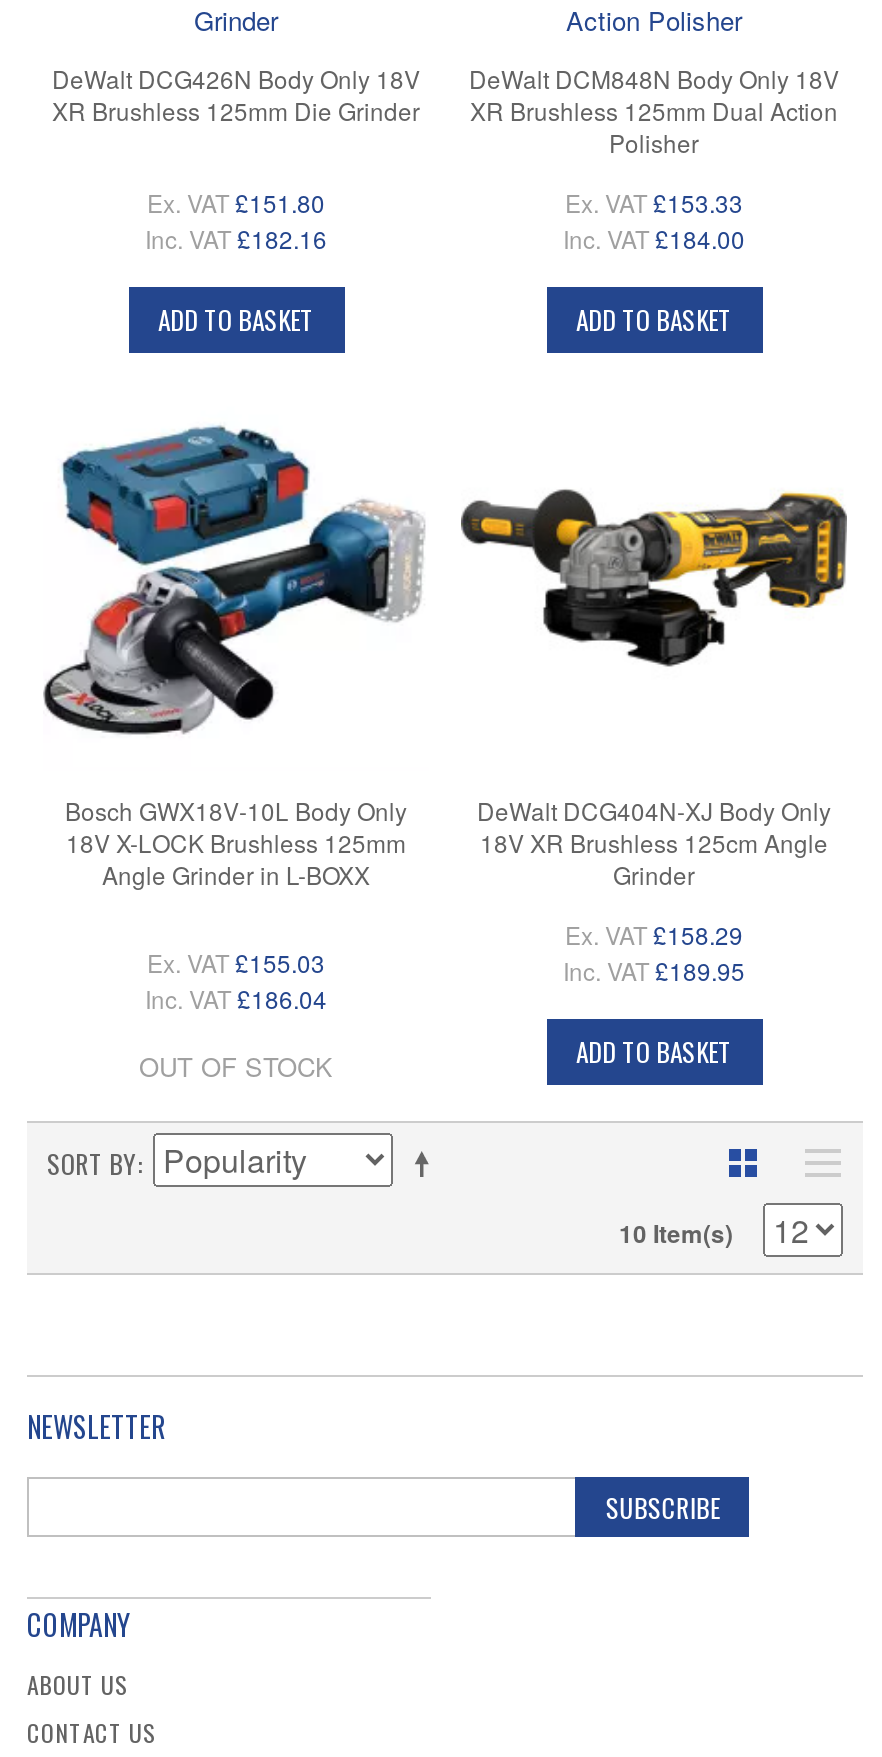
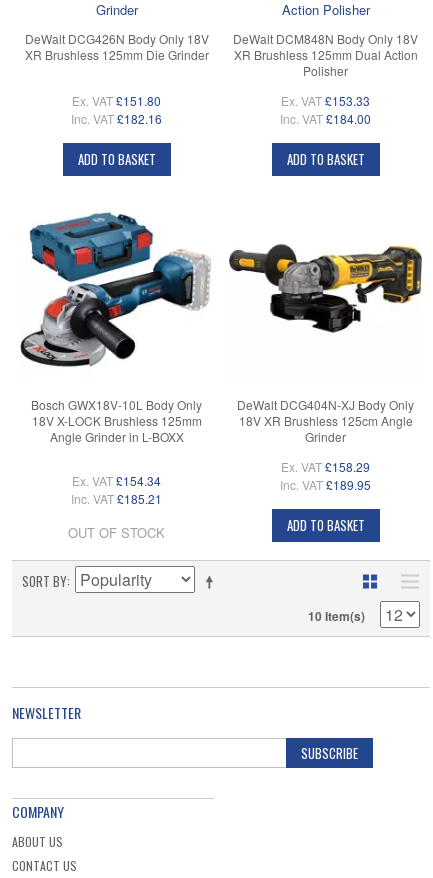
- Ex. VAT £155.03
+ Ex. VAT £154.34

- Inc. VAT £186.04
+ Inc. VAT £185.21
